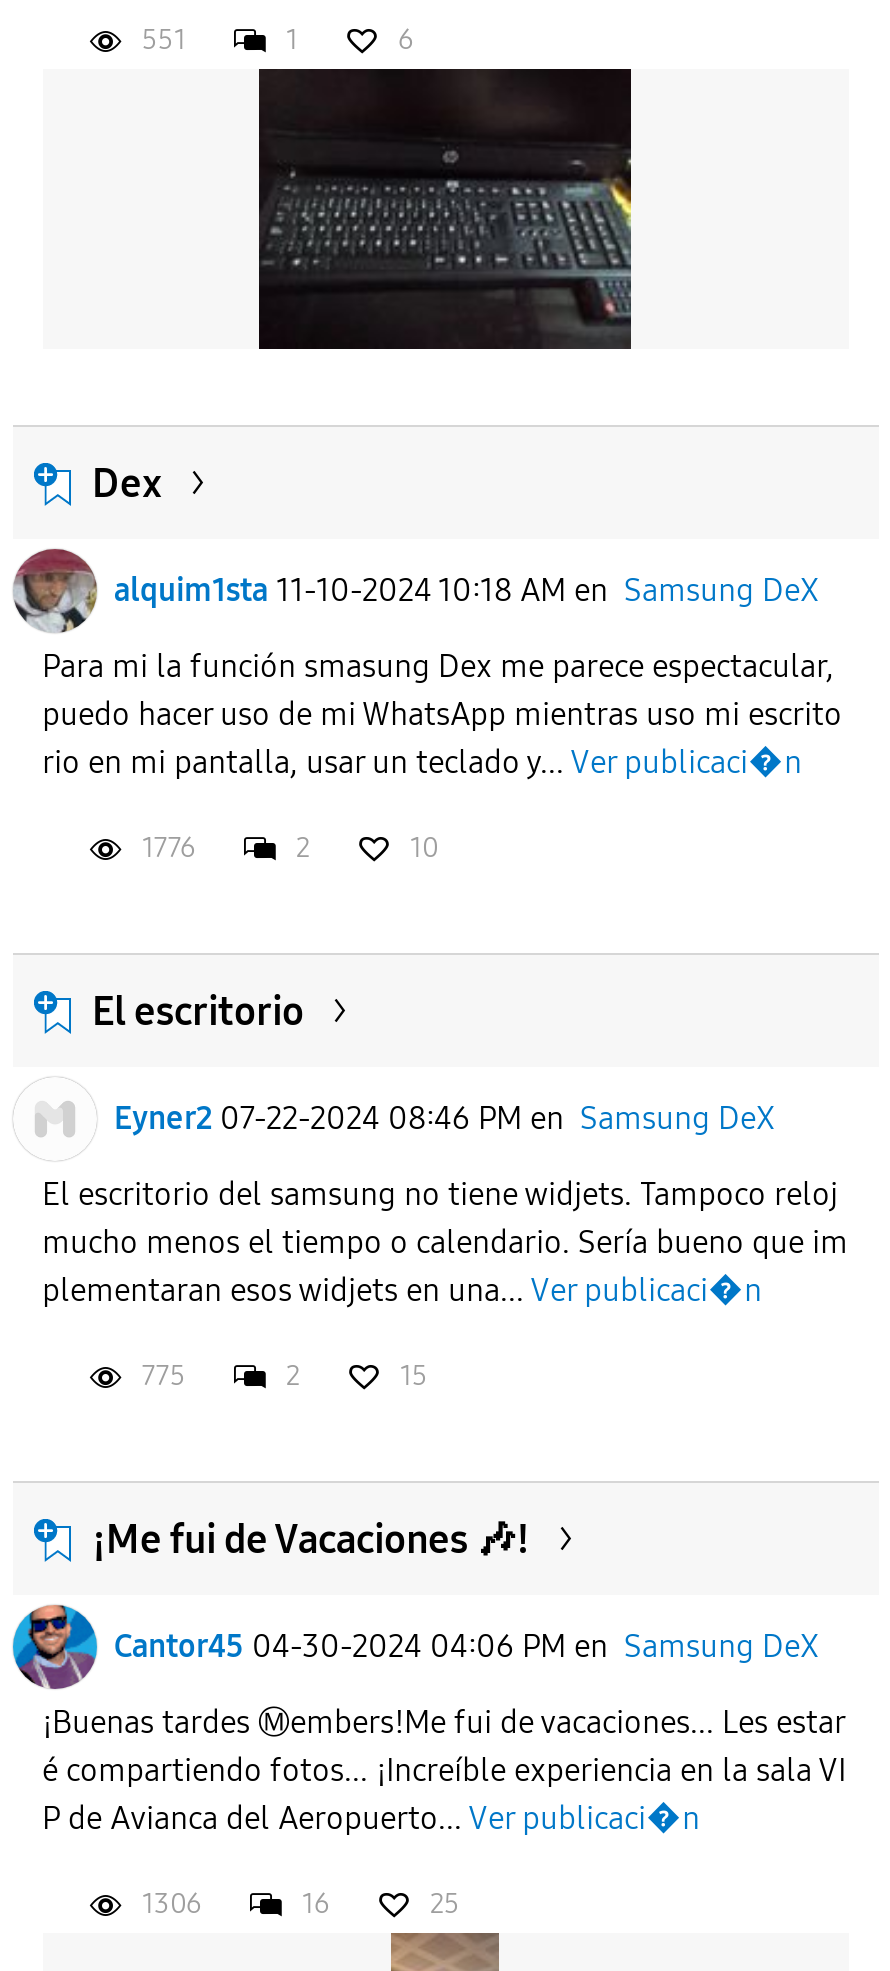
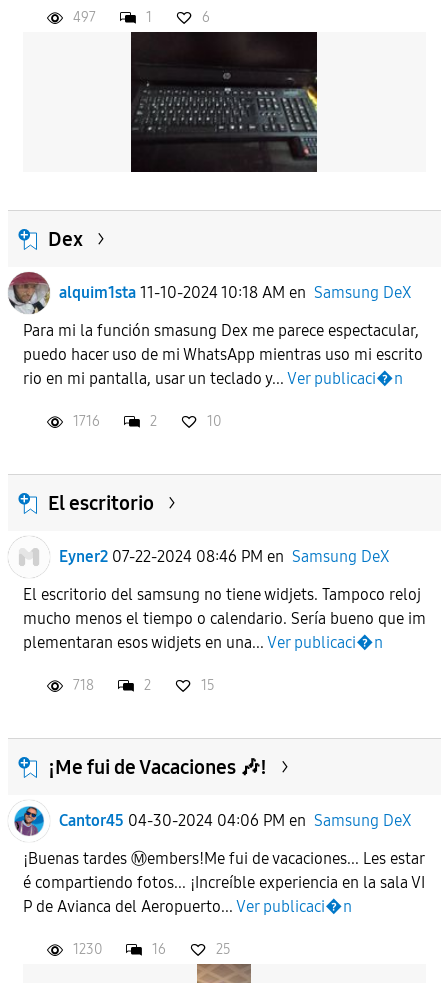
- 551
+ 497

- 1776
+ 1716

- 775
+ 718

- [image]
+ [image]

- 1306
+ 1230
